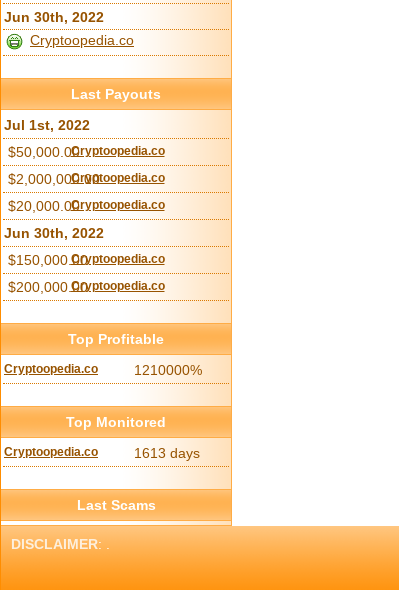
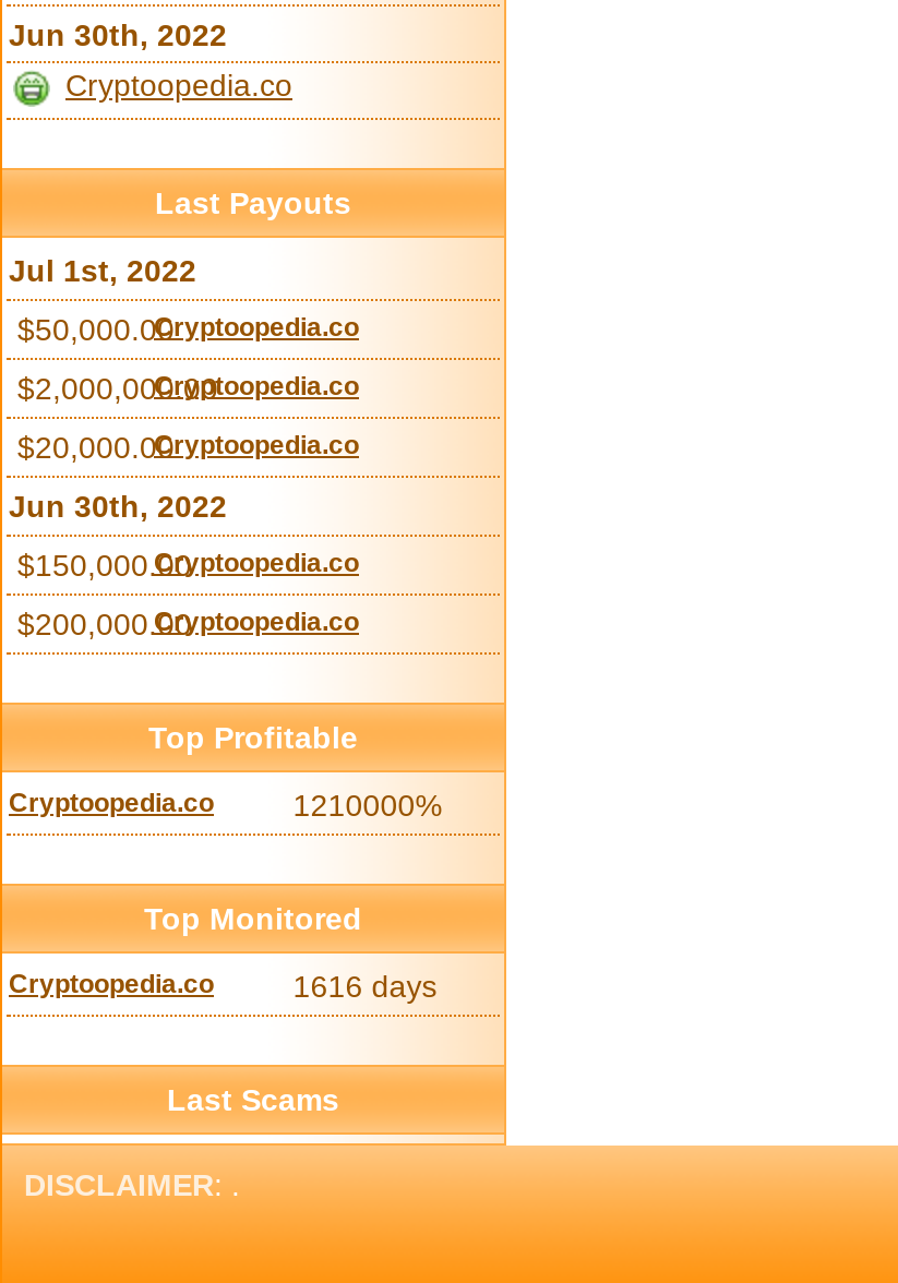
- 1613 days
+ 1616 days
